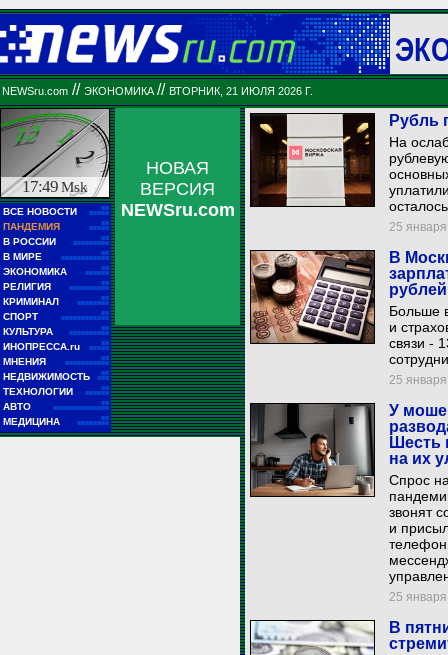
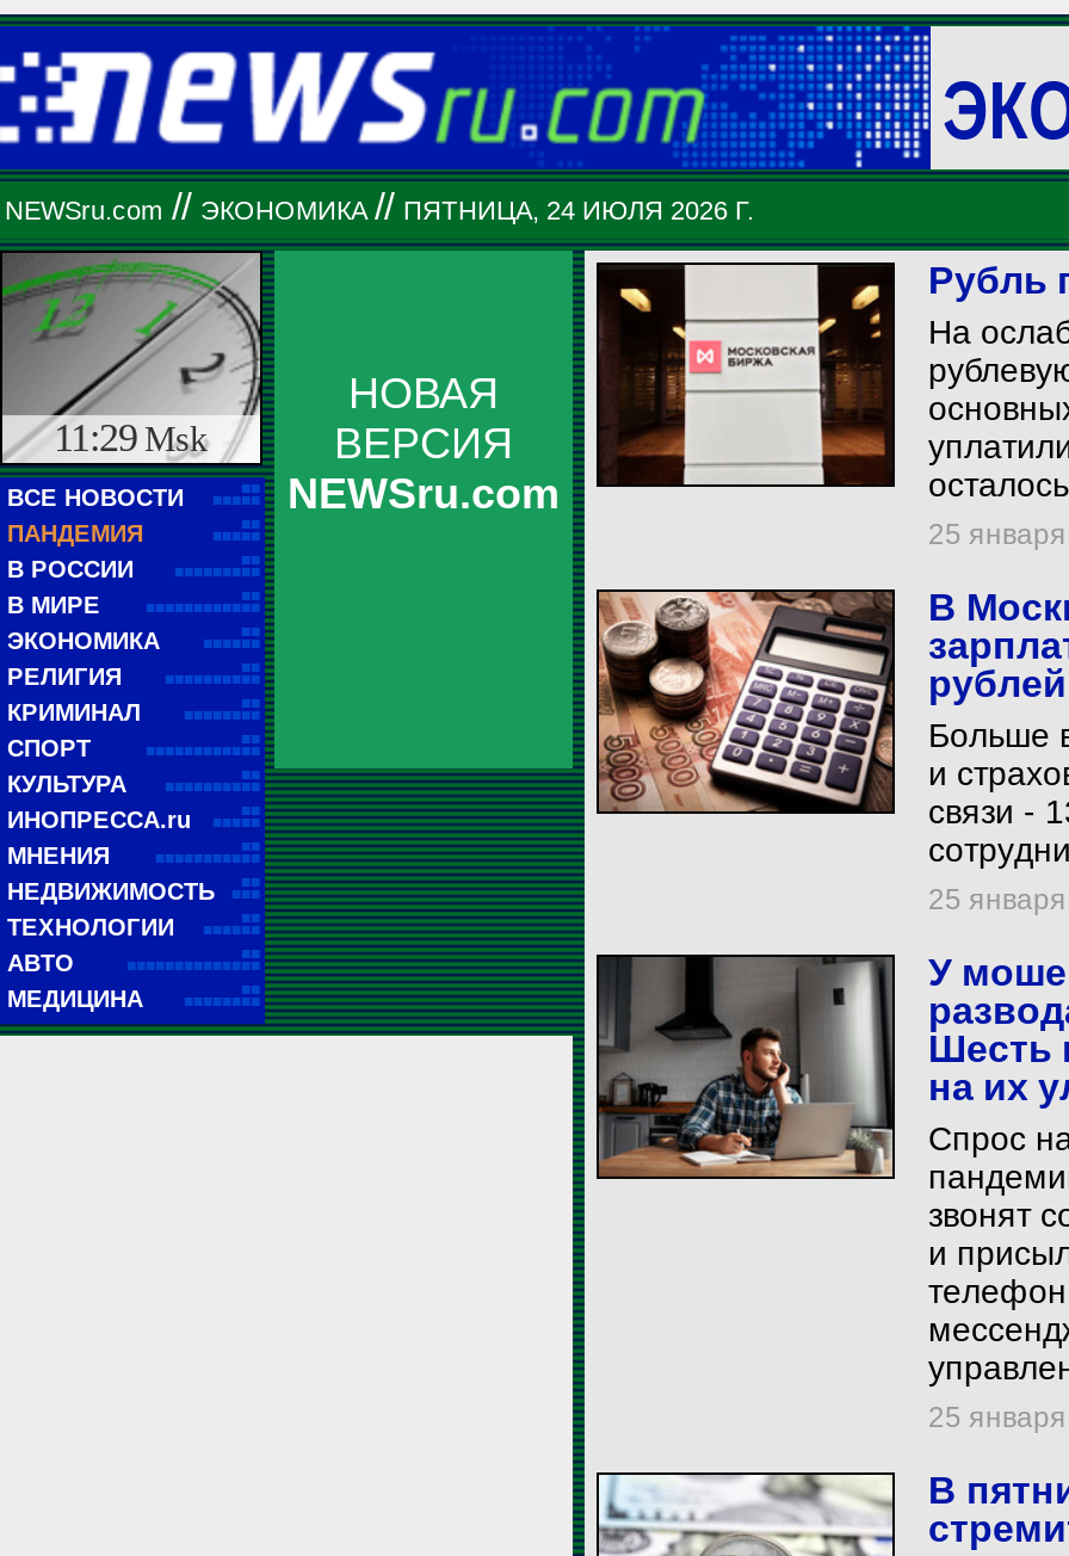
- NEWSru.com // ЭКОНОМИКА // ВТОРНИК, 21 ИЮЛЯ 2026 Г.
+ NEWSru.com // ЭКОНОМИКА // ПЯТНИЦА, 24 ИЮЛЯ 2026 Г.

- 17:49 Msk
+ 11:29 Msk
